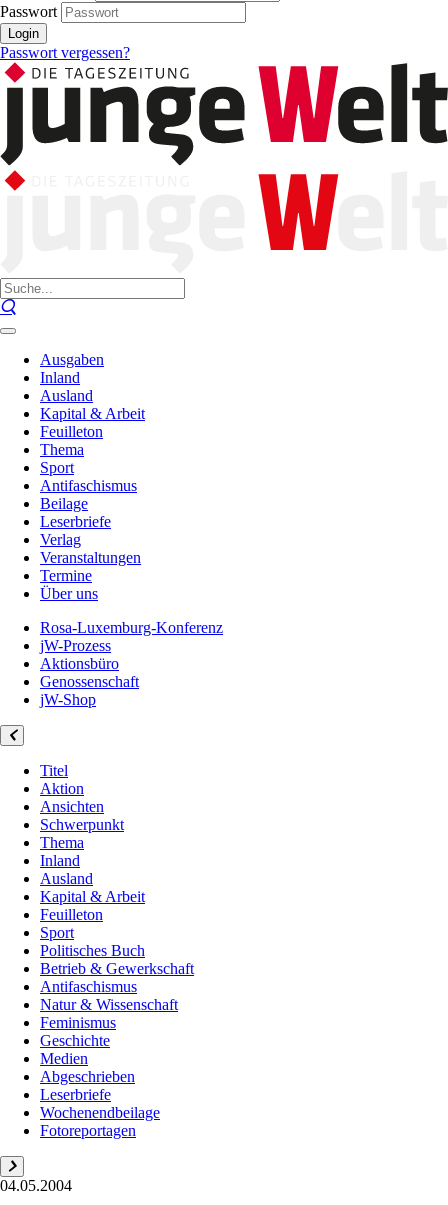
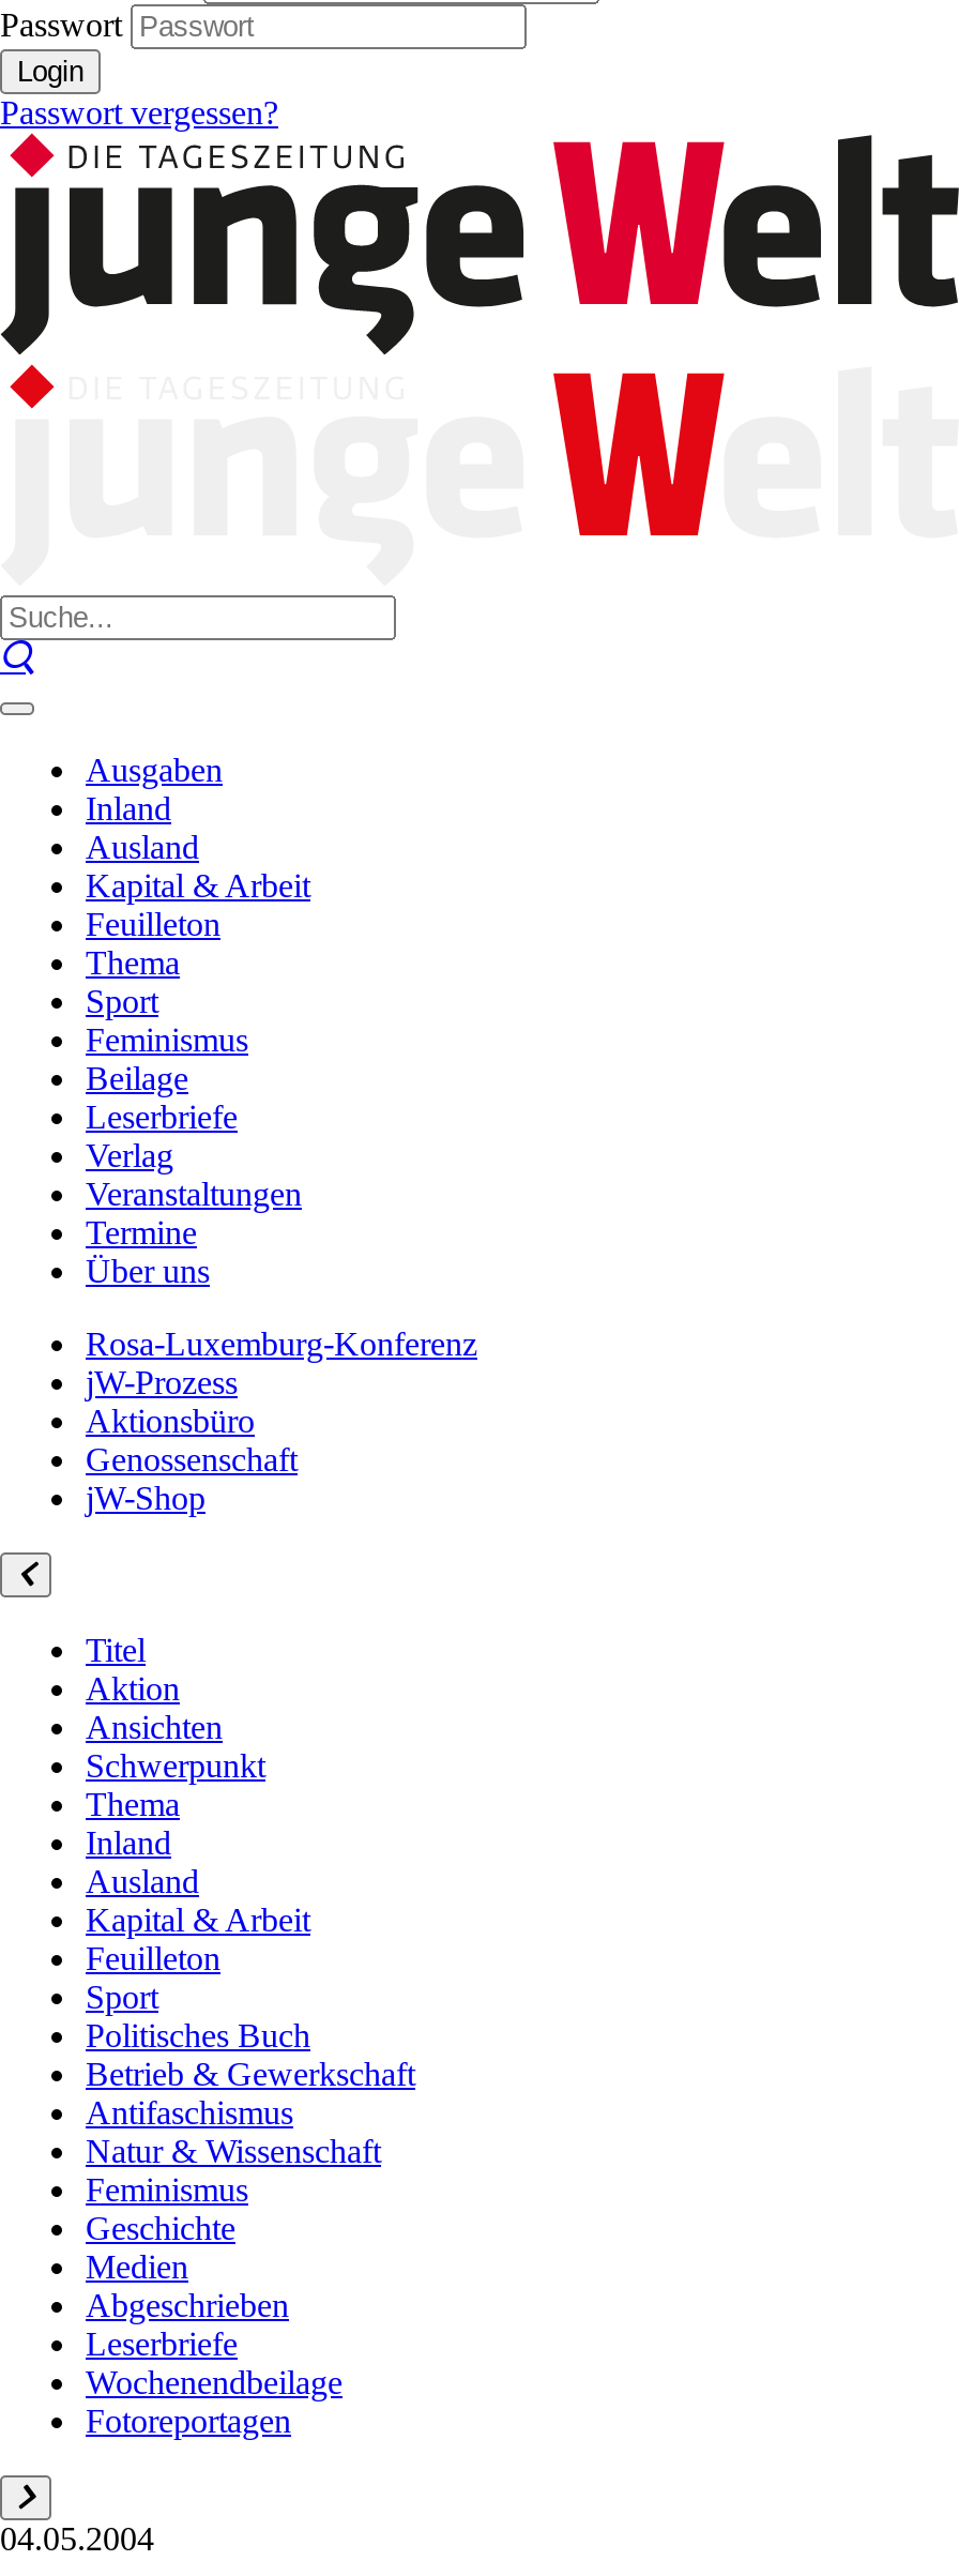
- Antifaschismus
+ Feminismus
